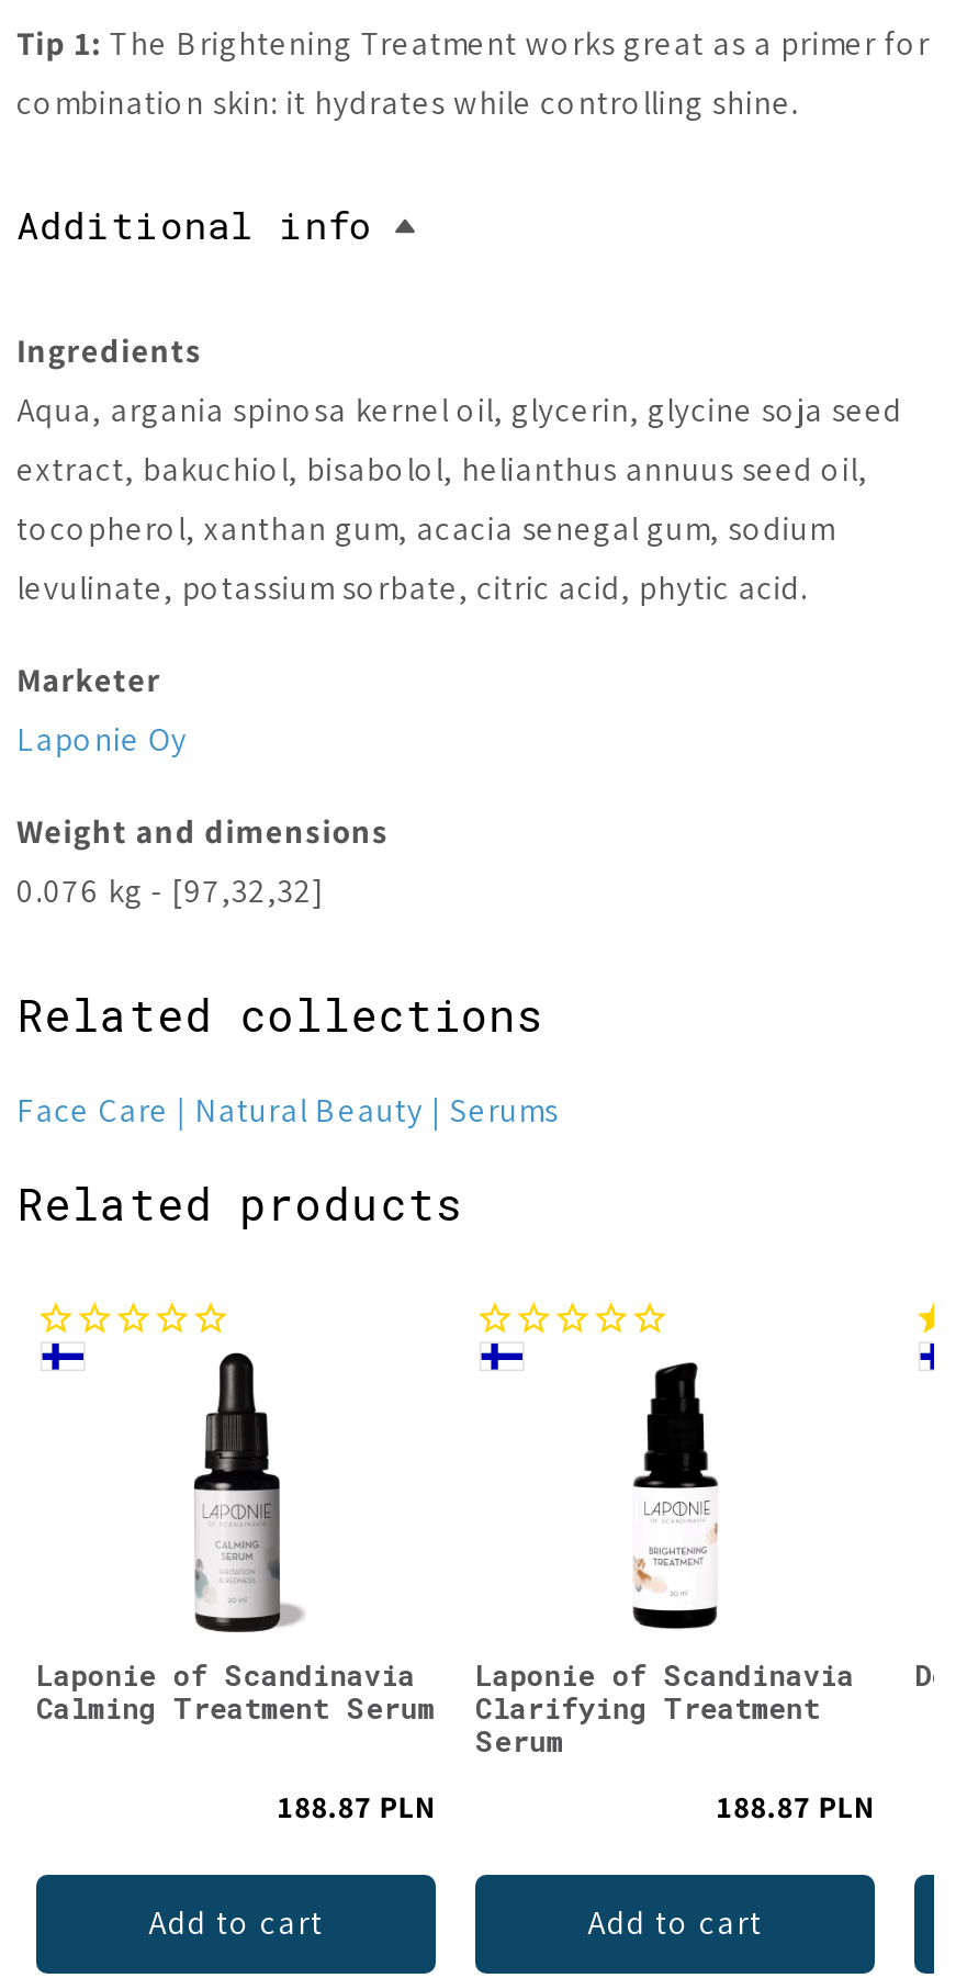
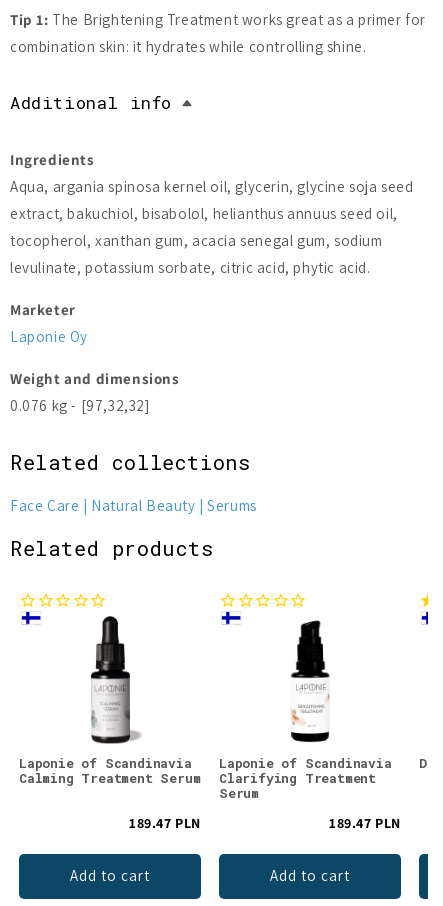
- 188.87 PLN
+ 189.47 PLN

- 188.87 PLN
+ 189.47 PLN
